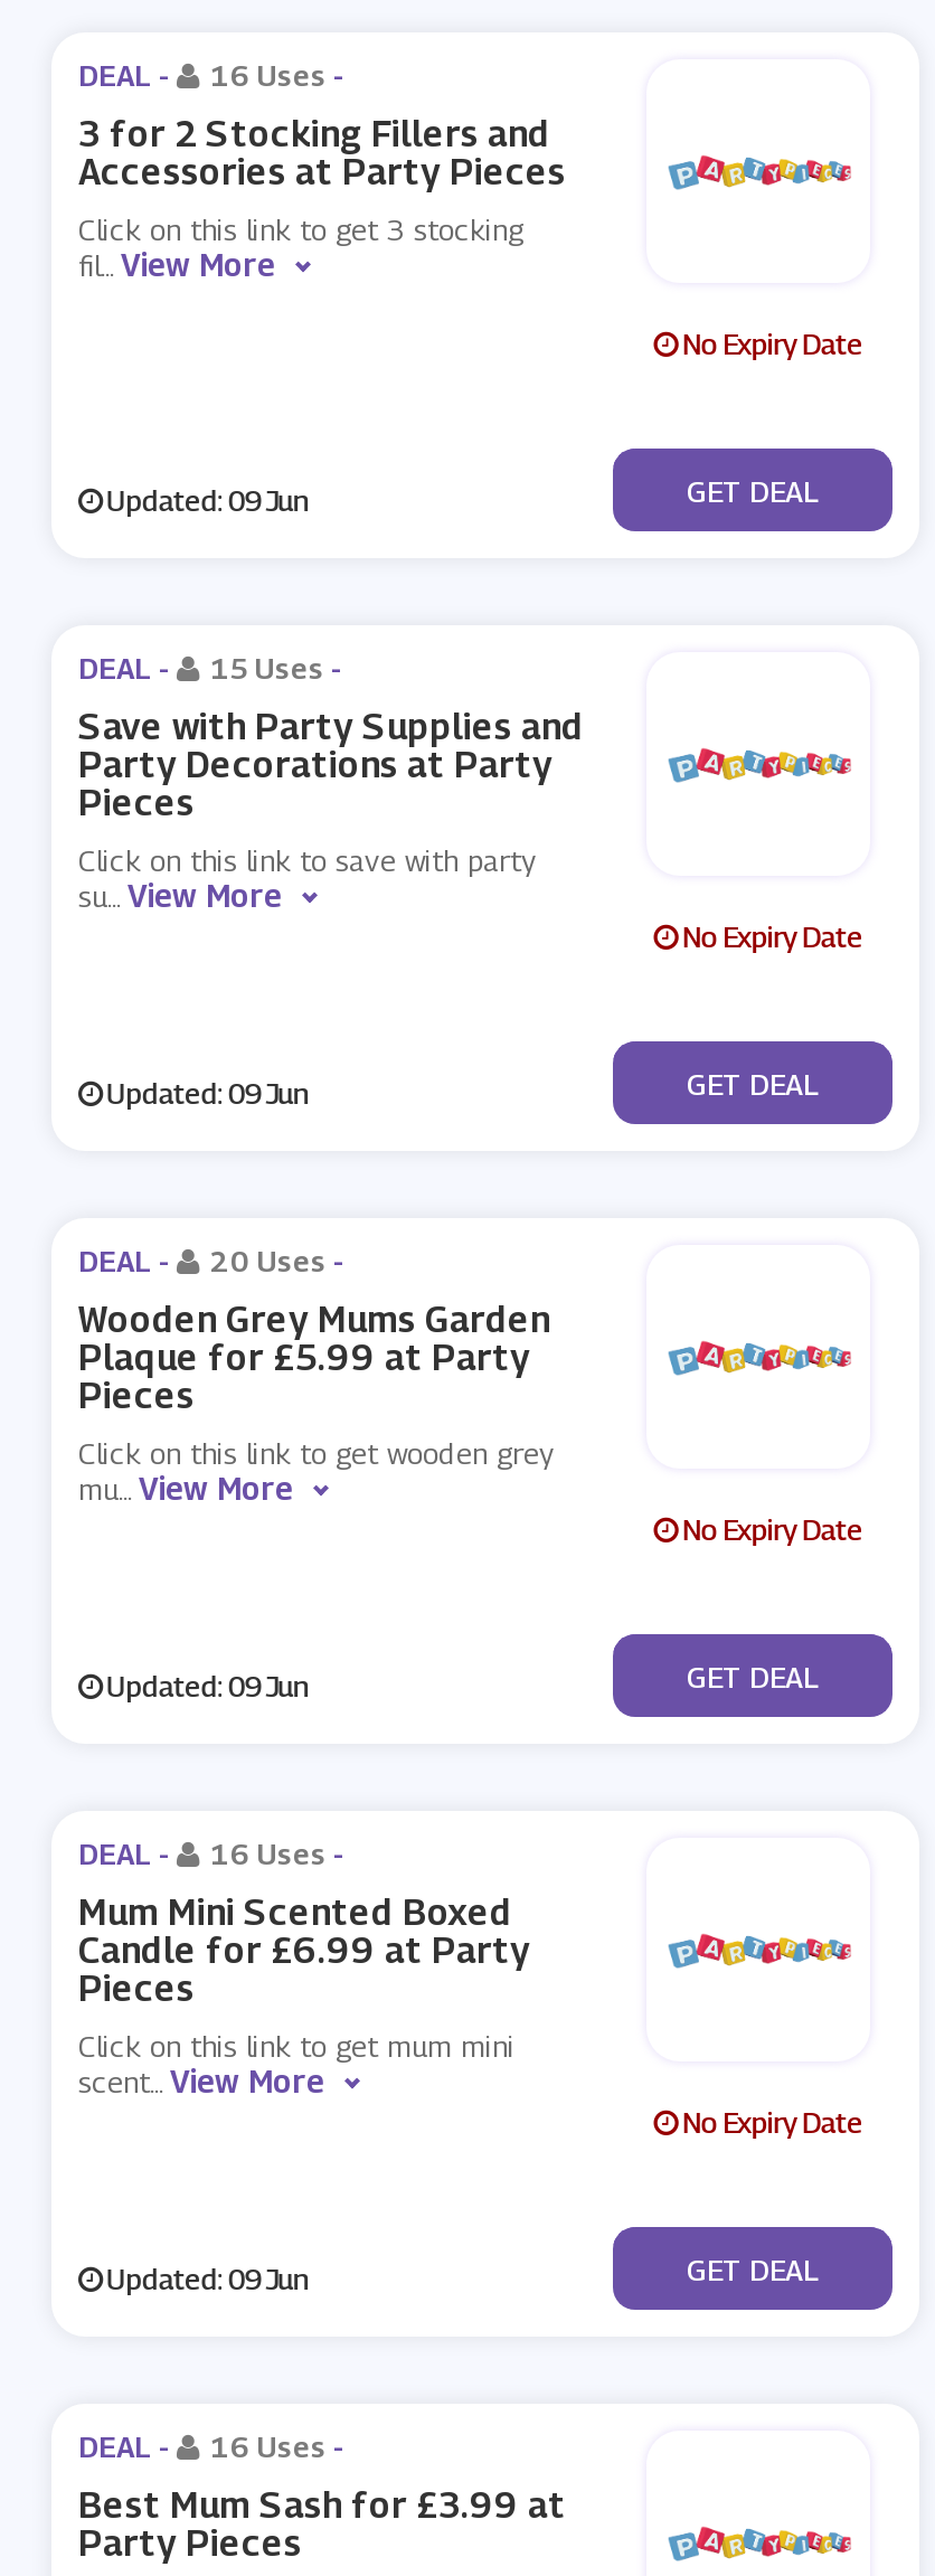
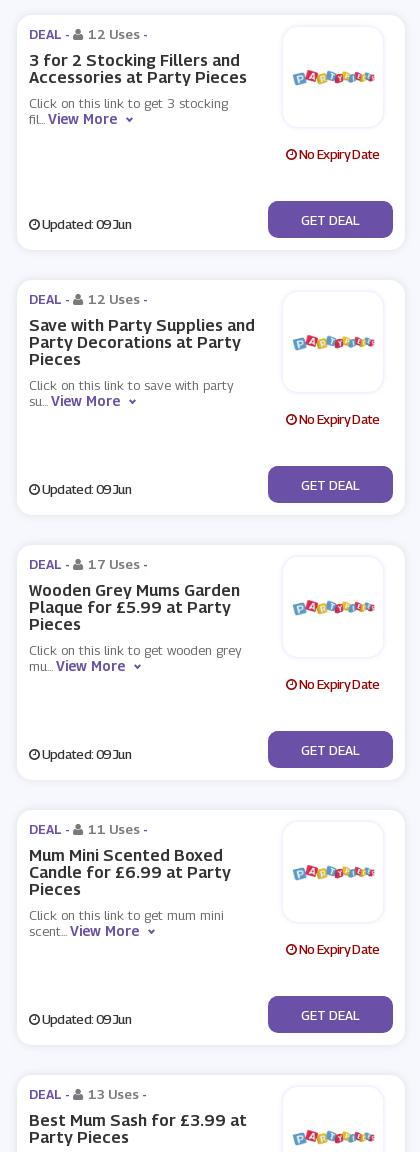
- DEAL - 16 Uses -
+ DEAL - 12 Uses -

- DEAL - 15 Uses -
+ DEAL - 12 Uses -

- DEAL - 20 Uses -
+ DEAL - 17 Uses -

- DEAL - 16 Uses -
+ DEAL - 11 Uses -

- DEAL - 16 Uses -
+ DEAL - 13 Uses -
